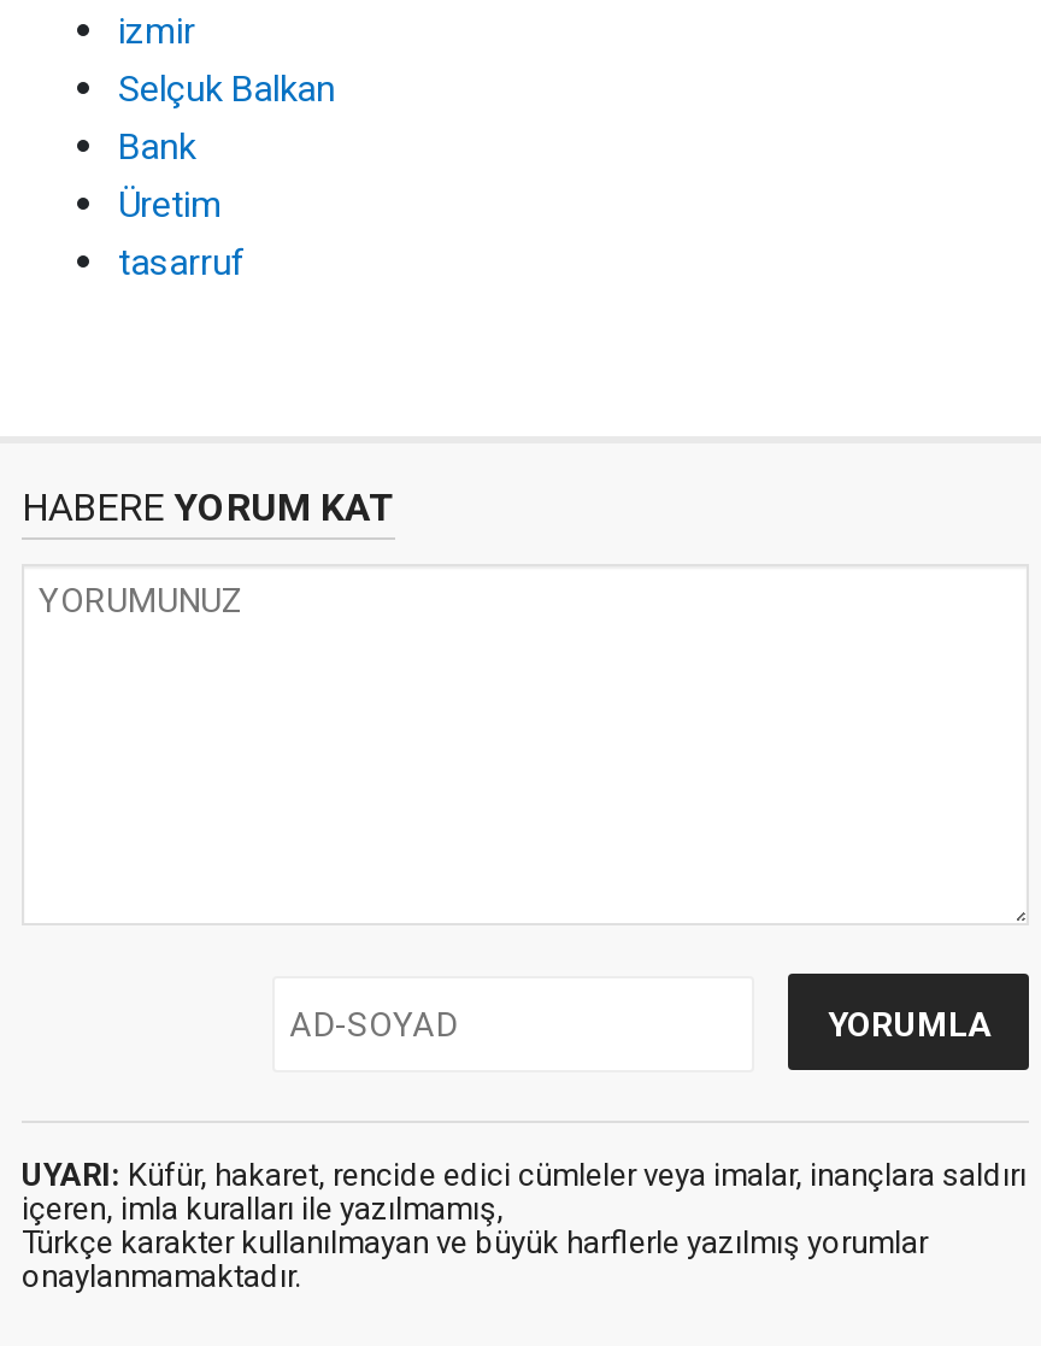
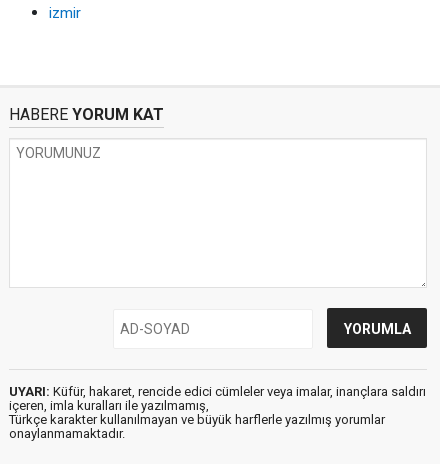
- Selçuk Balkan
- Bank
- Üretim
- tasarruf
